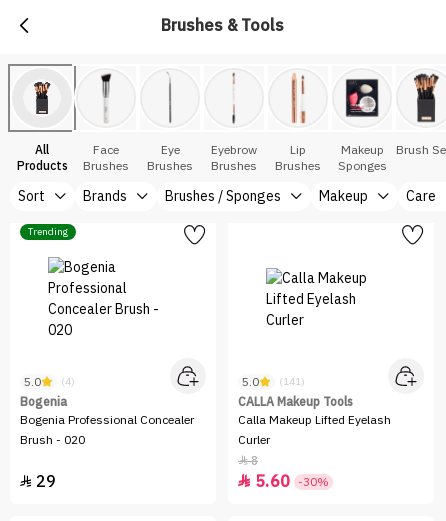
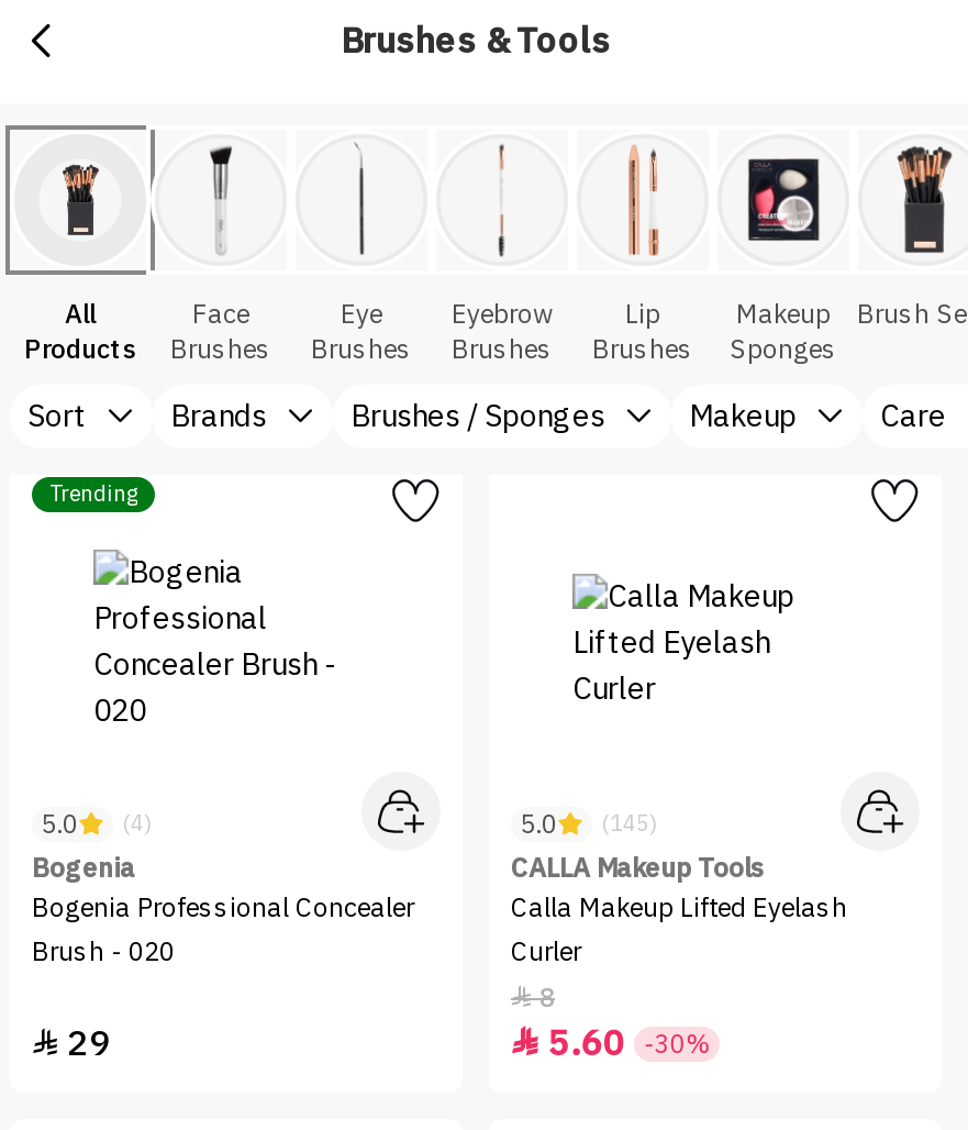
- 5.0 (141)
+ 5.0 (145)
